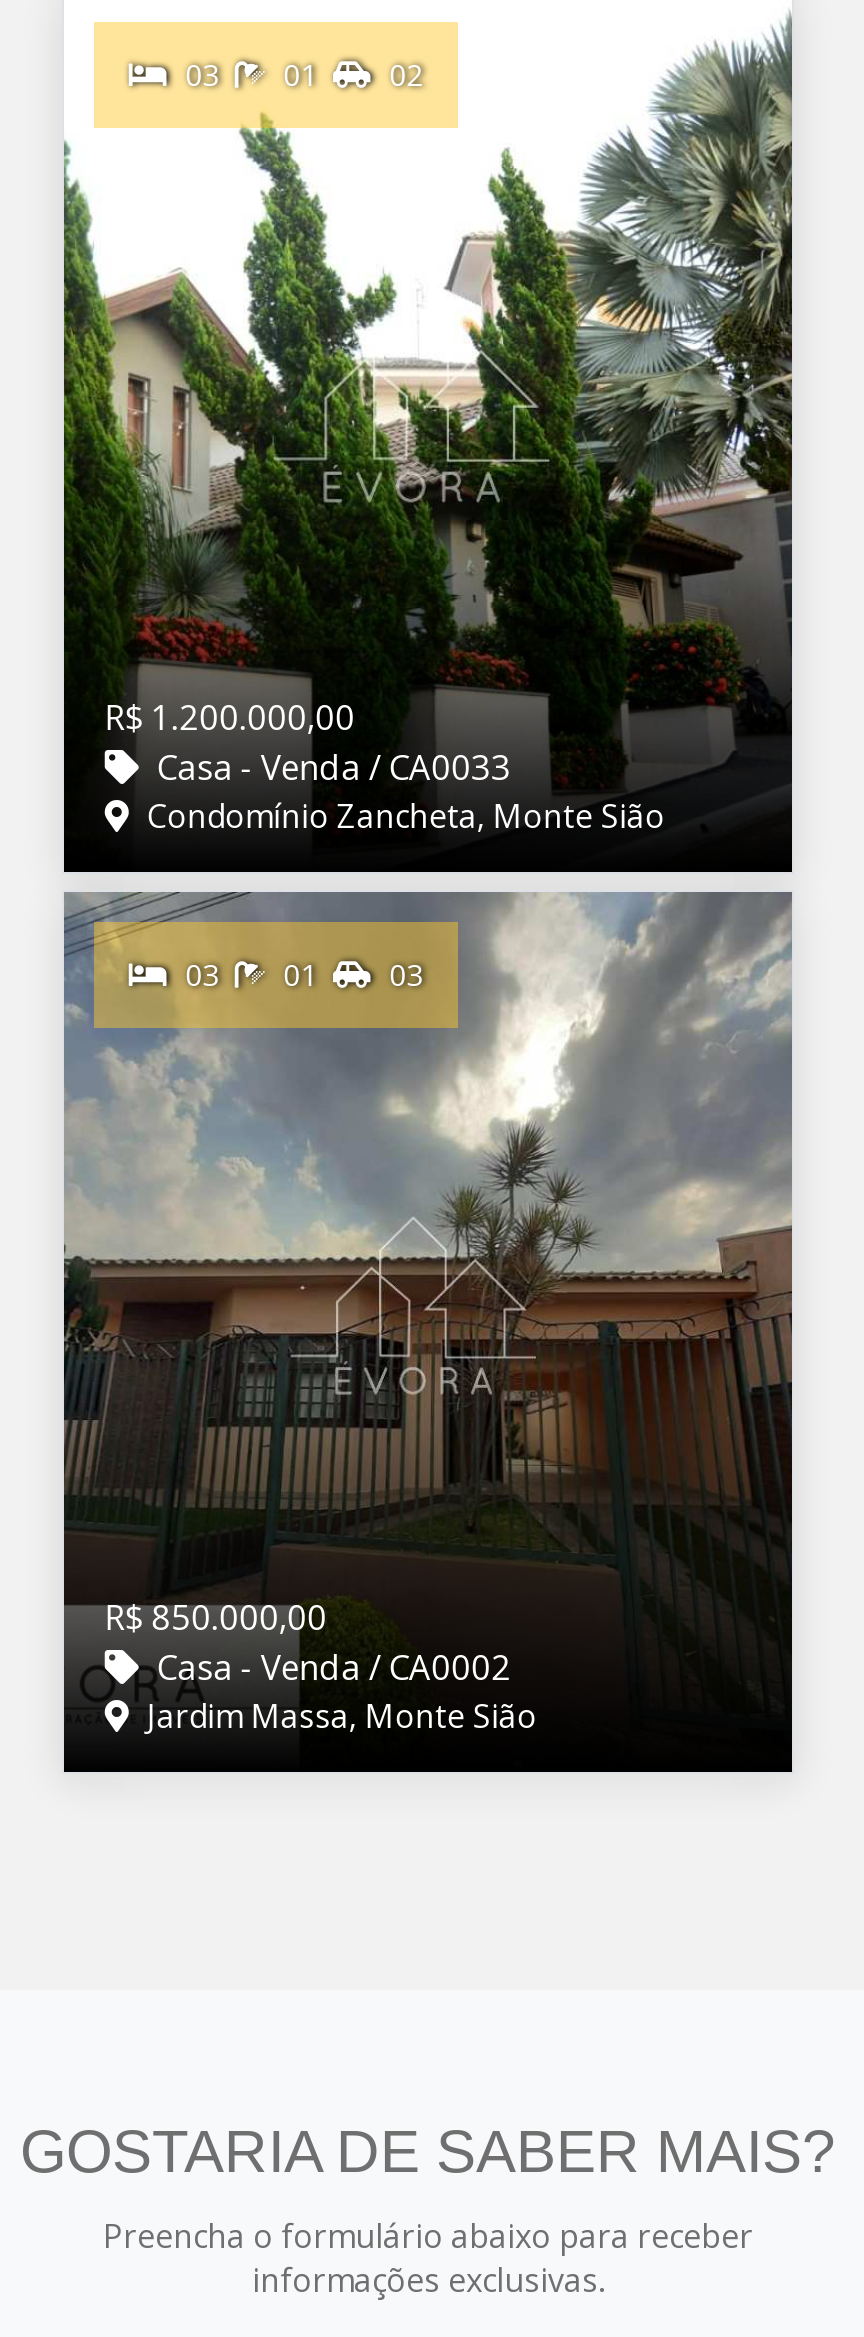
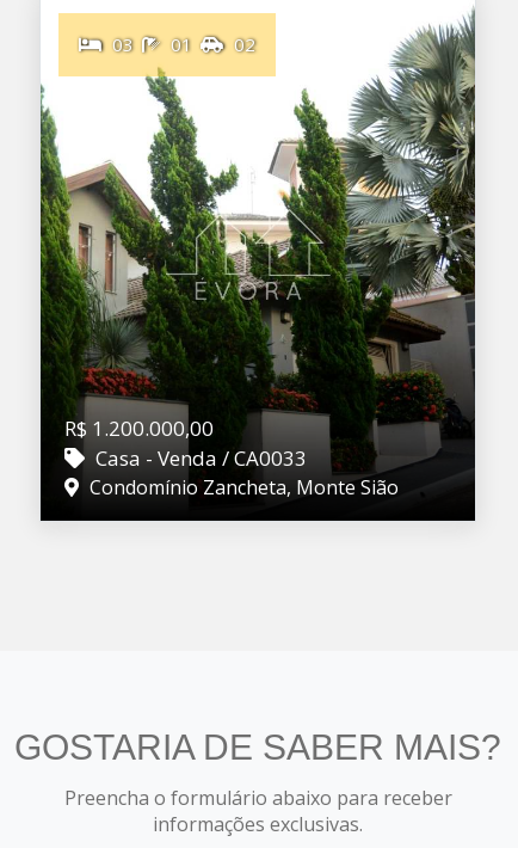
- [image]
- 03
- 01
- 03

- R$ 850.000,00
- Casa - Venda / CA0002
- Jardim Massa, Monte Sião
